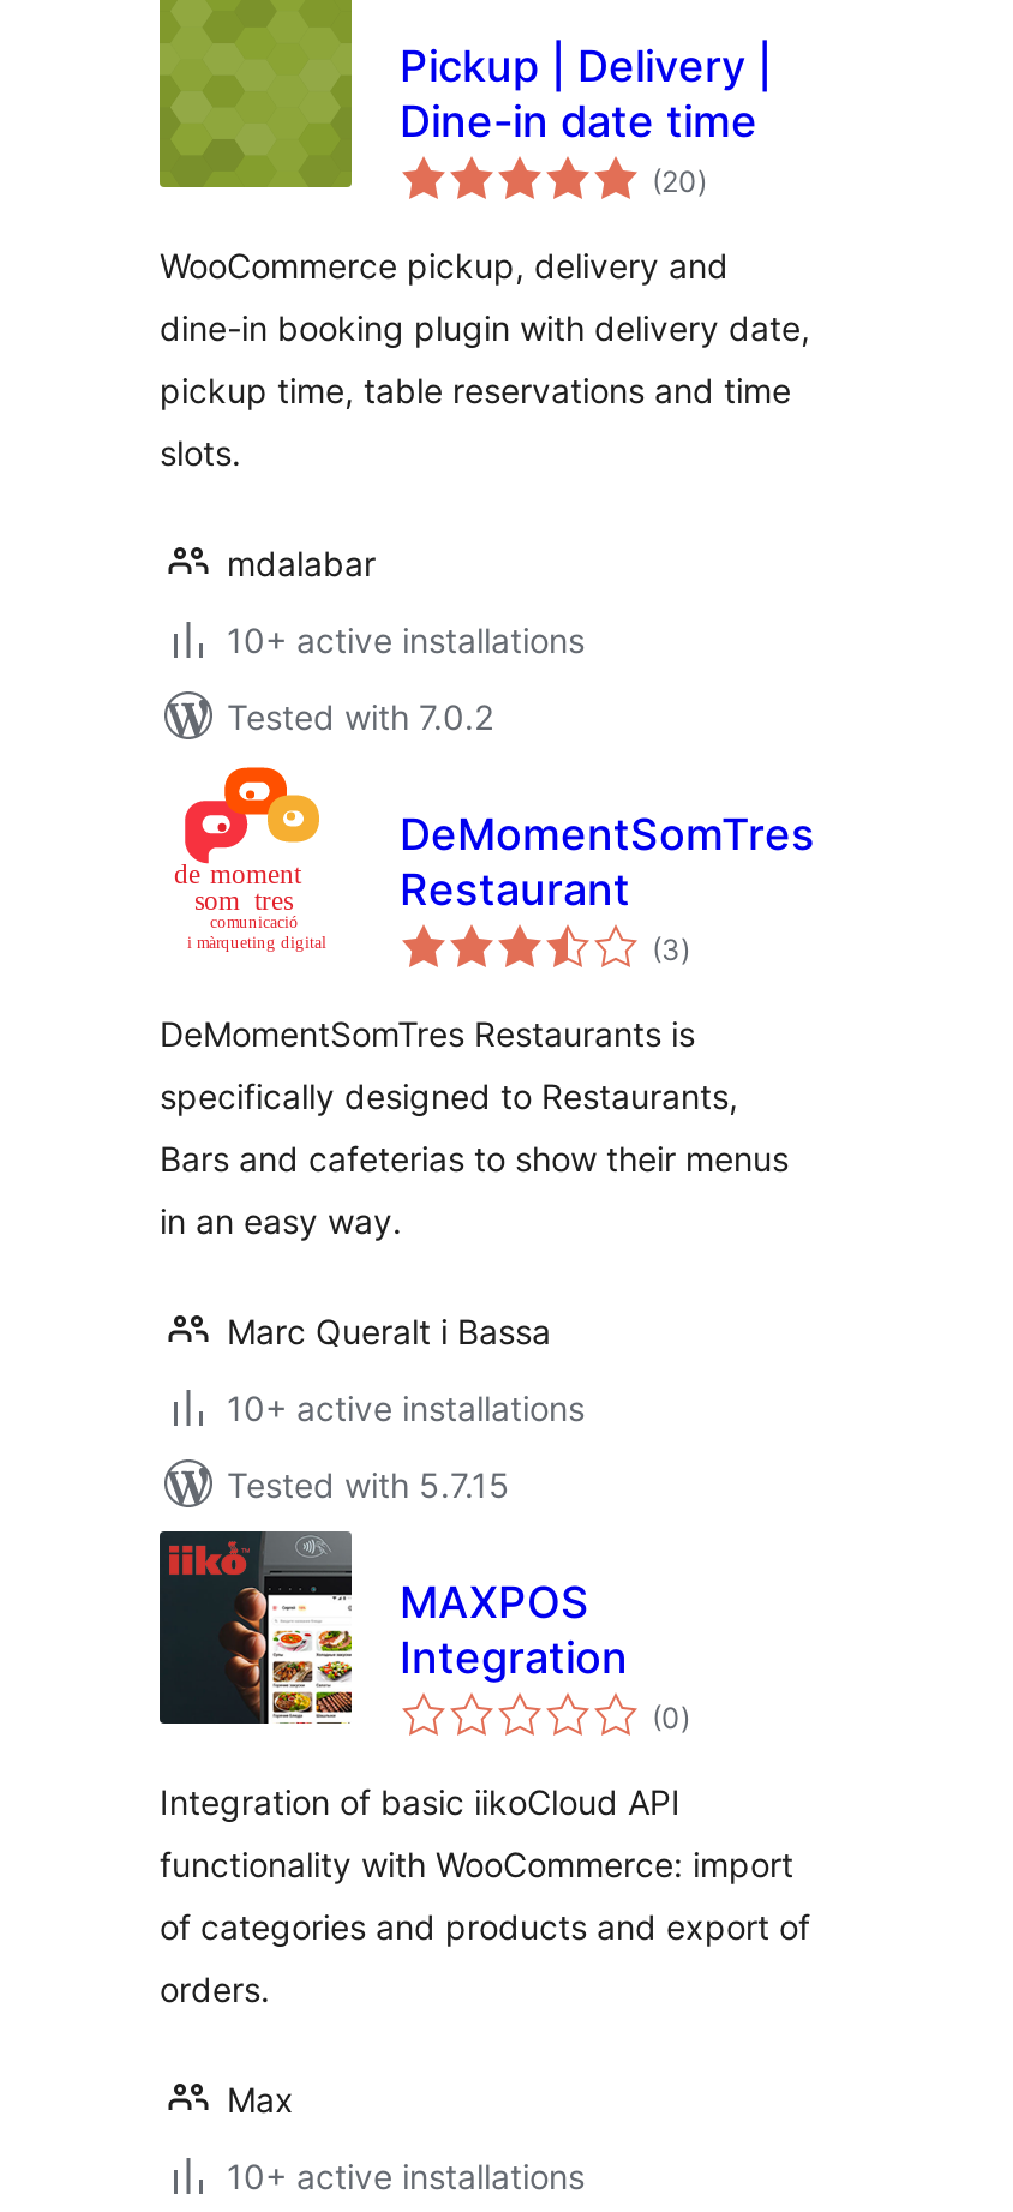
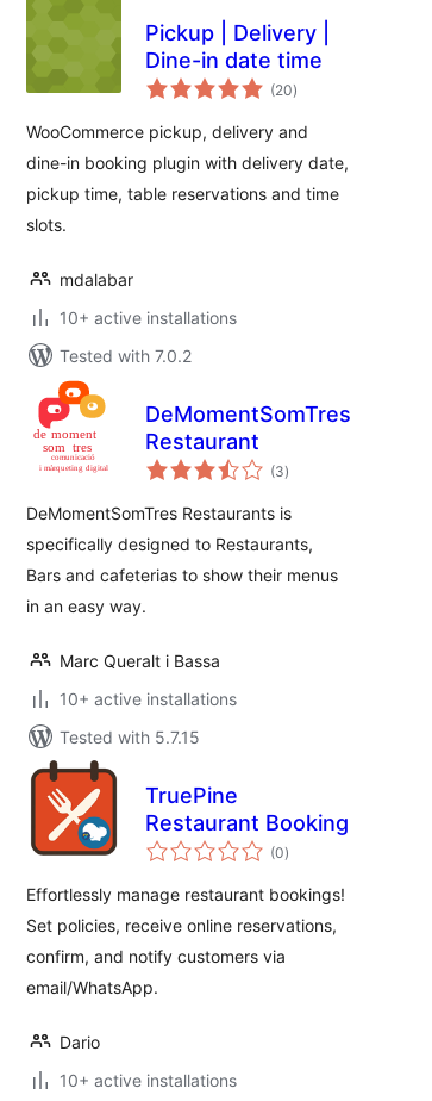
- [image]
- MAXPOS
- Integration
+ [image]
+ TruePine
+ Restaurant Booking

- Integration of basic iikoCloud API
+ Effortlessly manage restaurant bookings!

- functionality with WooCommerce: import
+ Set policies, receive online reservations,

- of categories and products and export of
+ confirm, and notify customers via

- orders.
+ email/WhatsApp.

- Max
+ Dario
